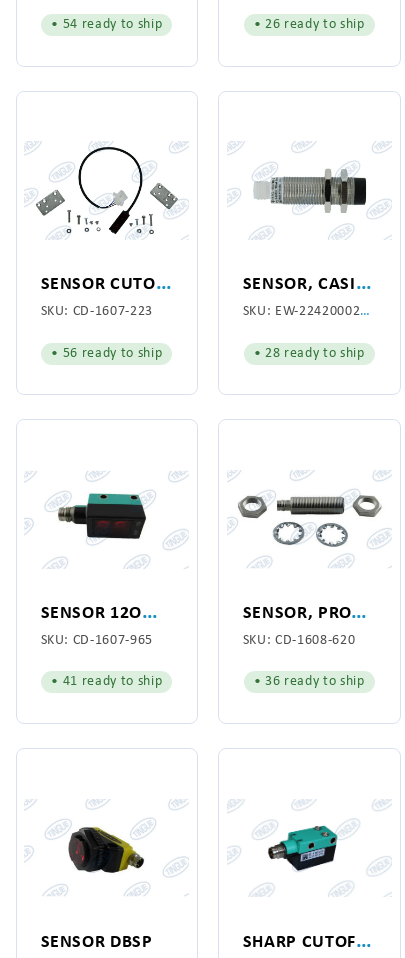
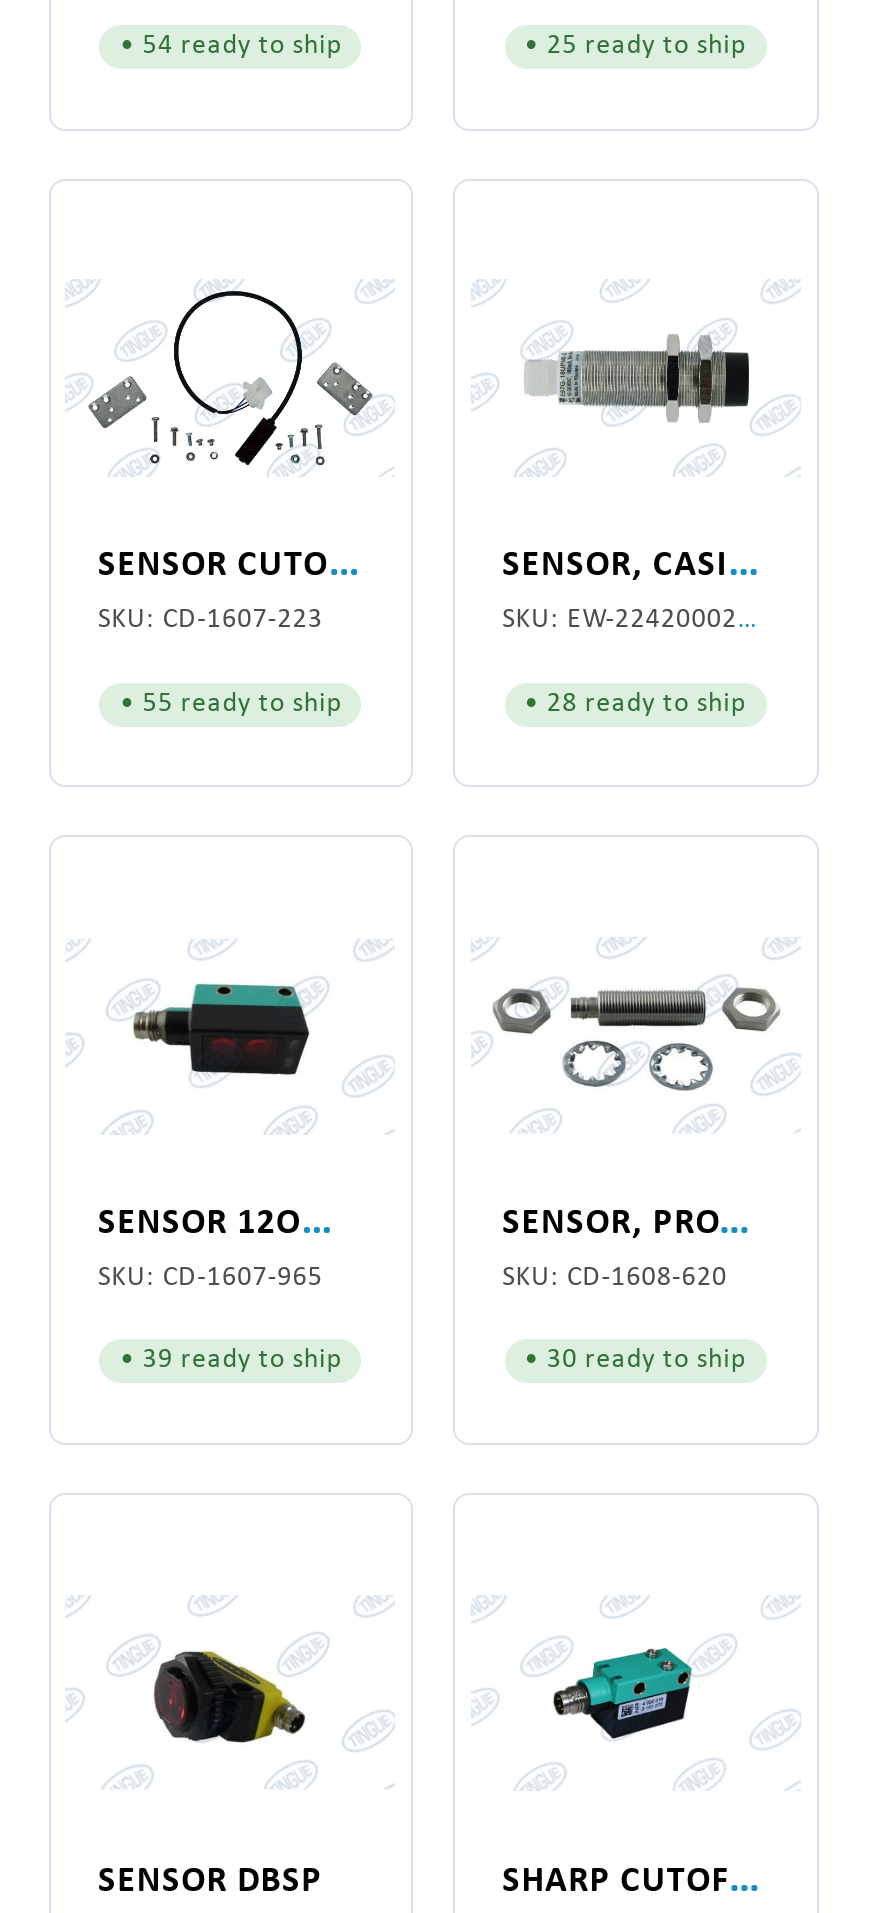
- • 26 ready to ship
+ • 25 ready to ship

- • 56 ready to ship
+ • 55 ready to ship

- • 41 ready to ship
+ • 39 ready to ship

- • 36 ready to ship
+ • 30 ready to ship
